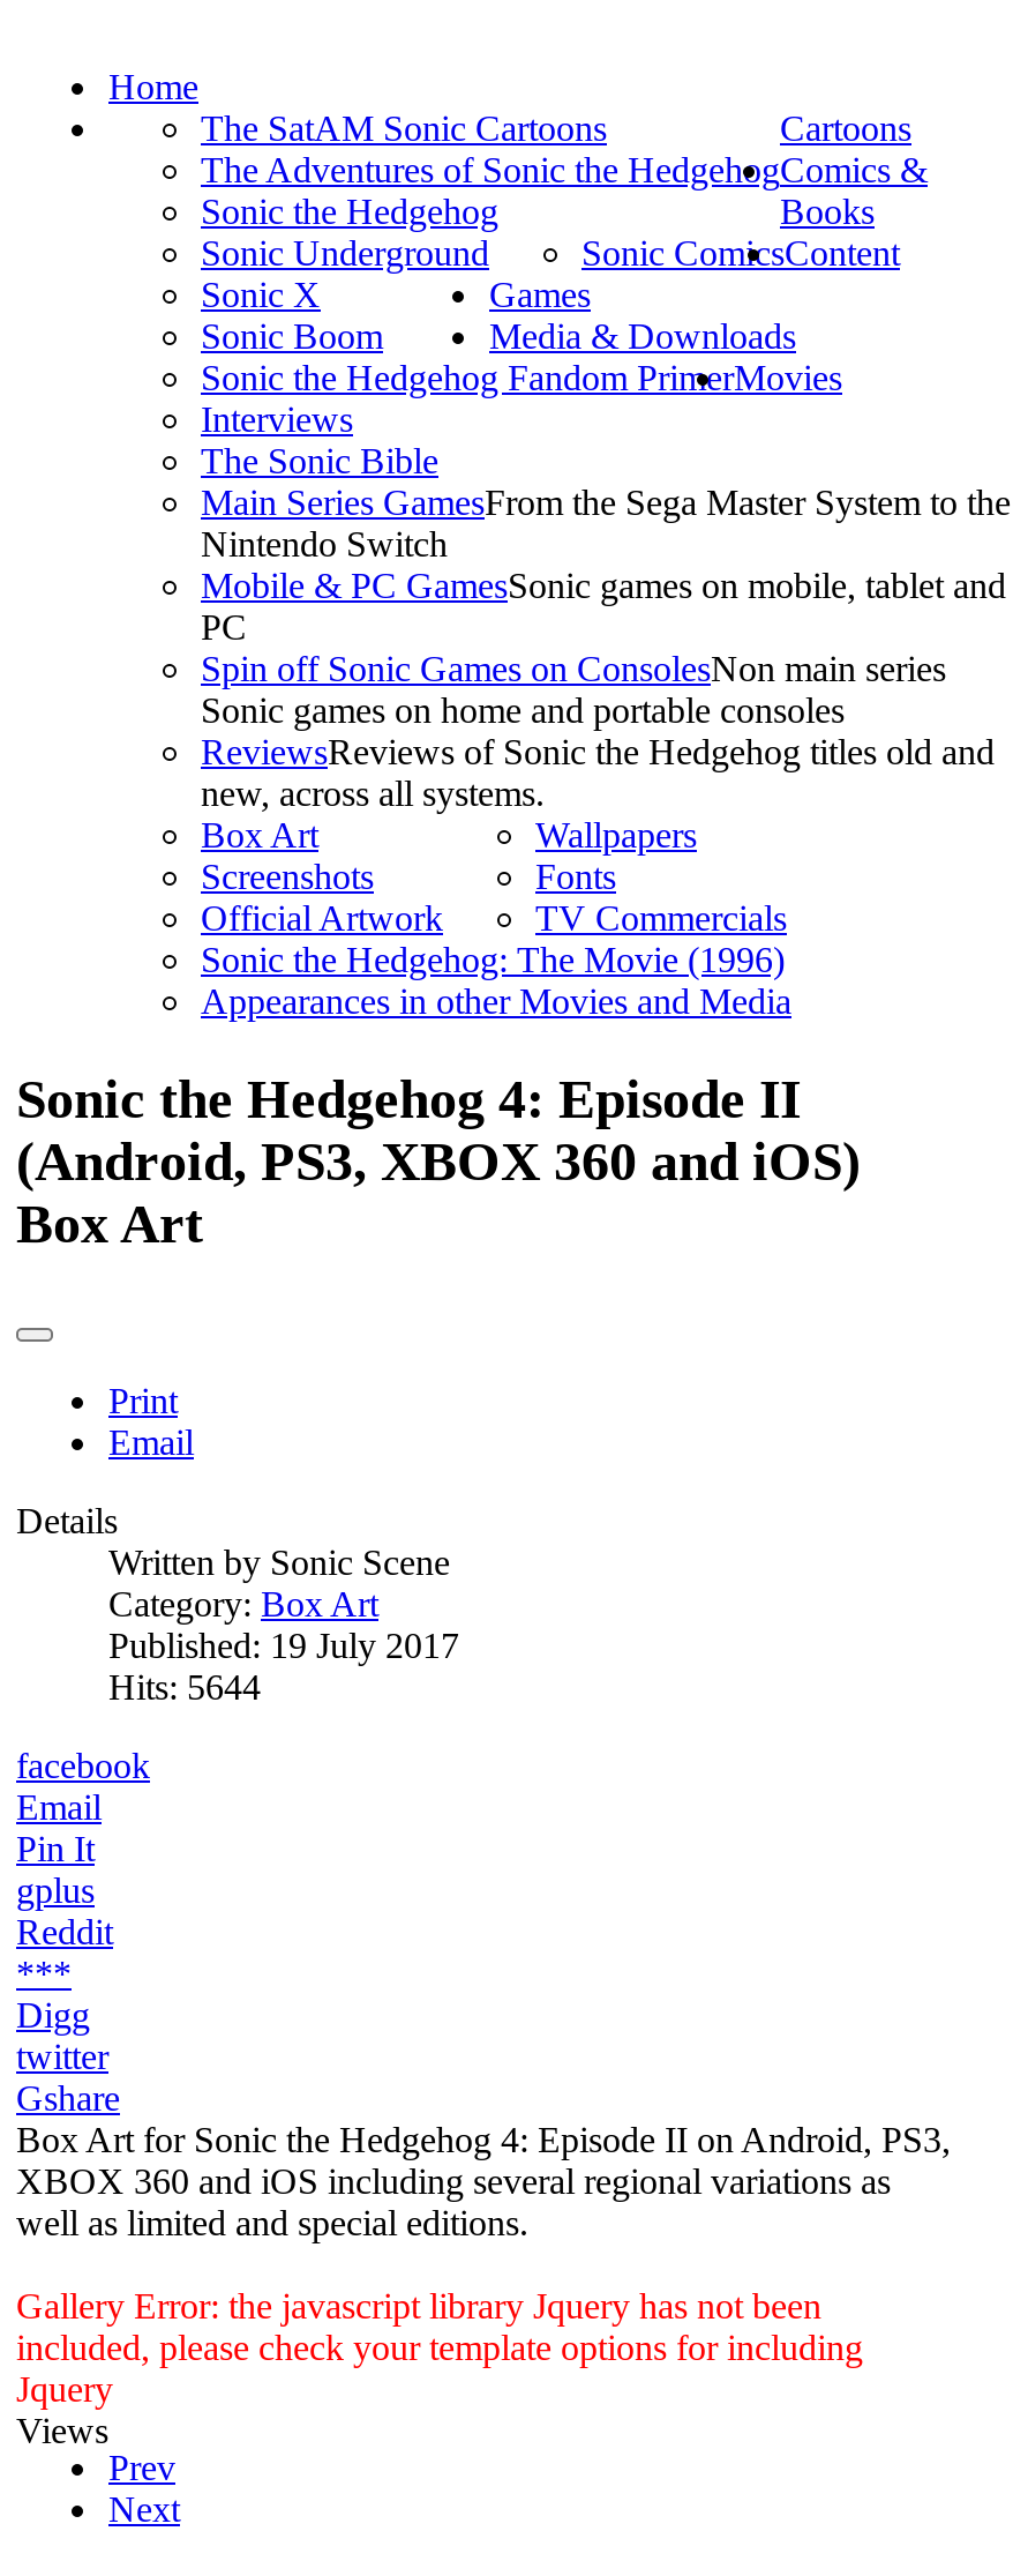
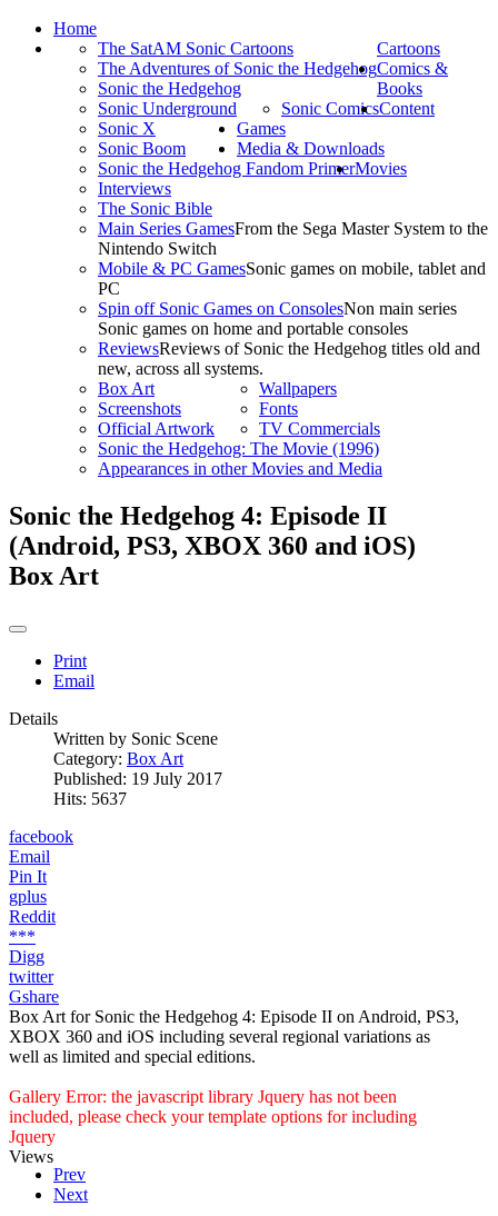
- Hits: 5644
+ Hits: 5637
